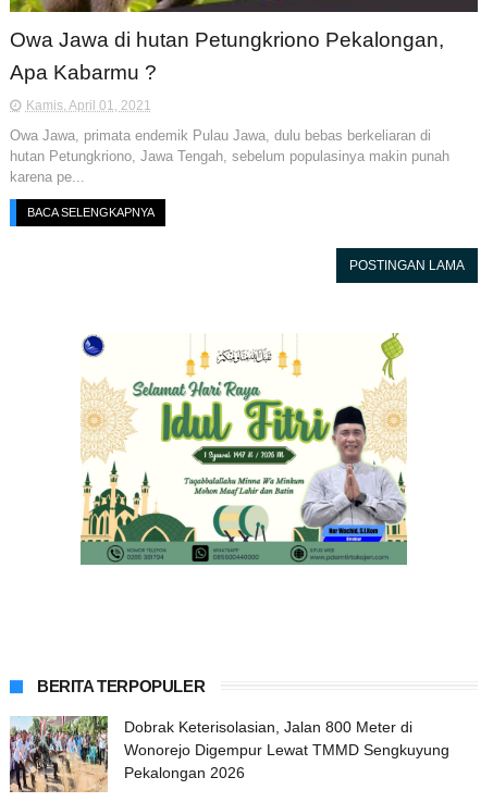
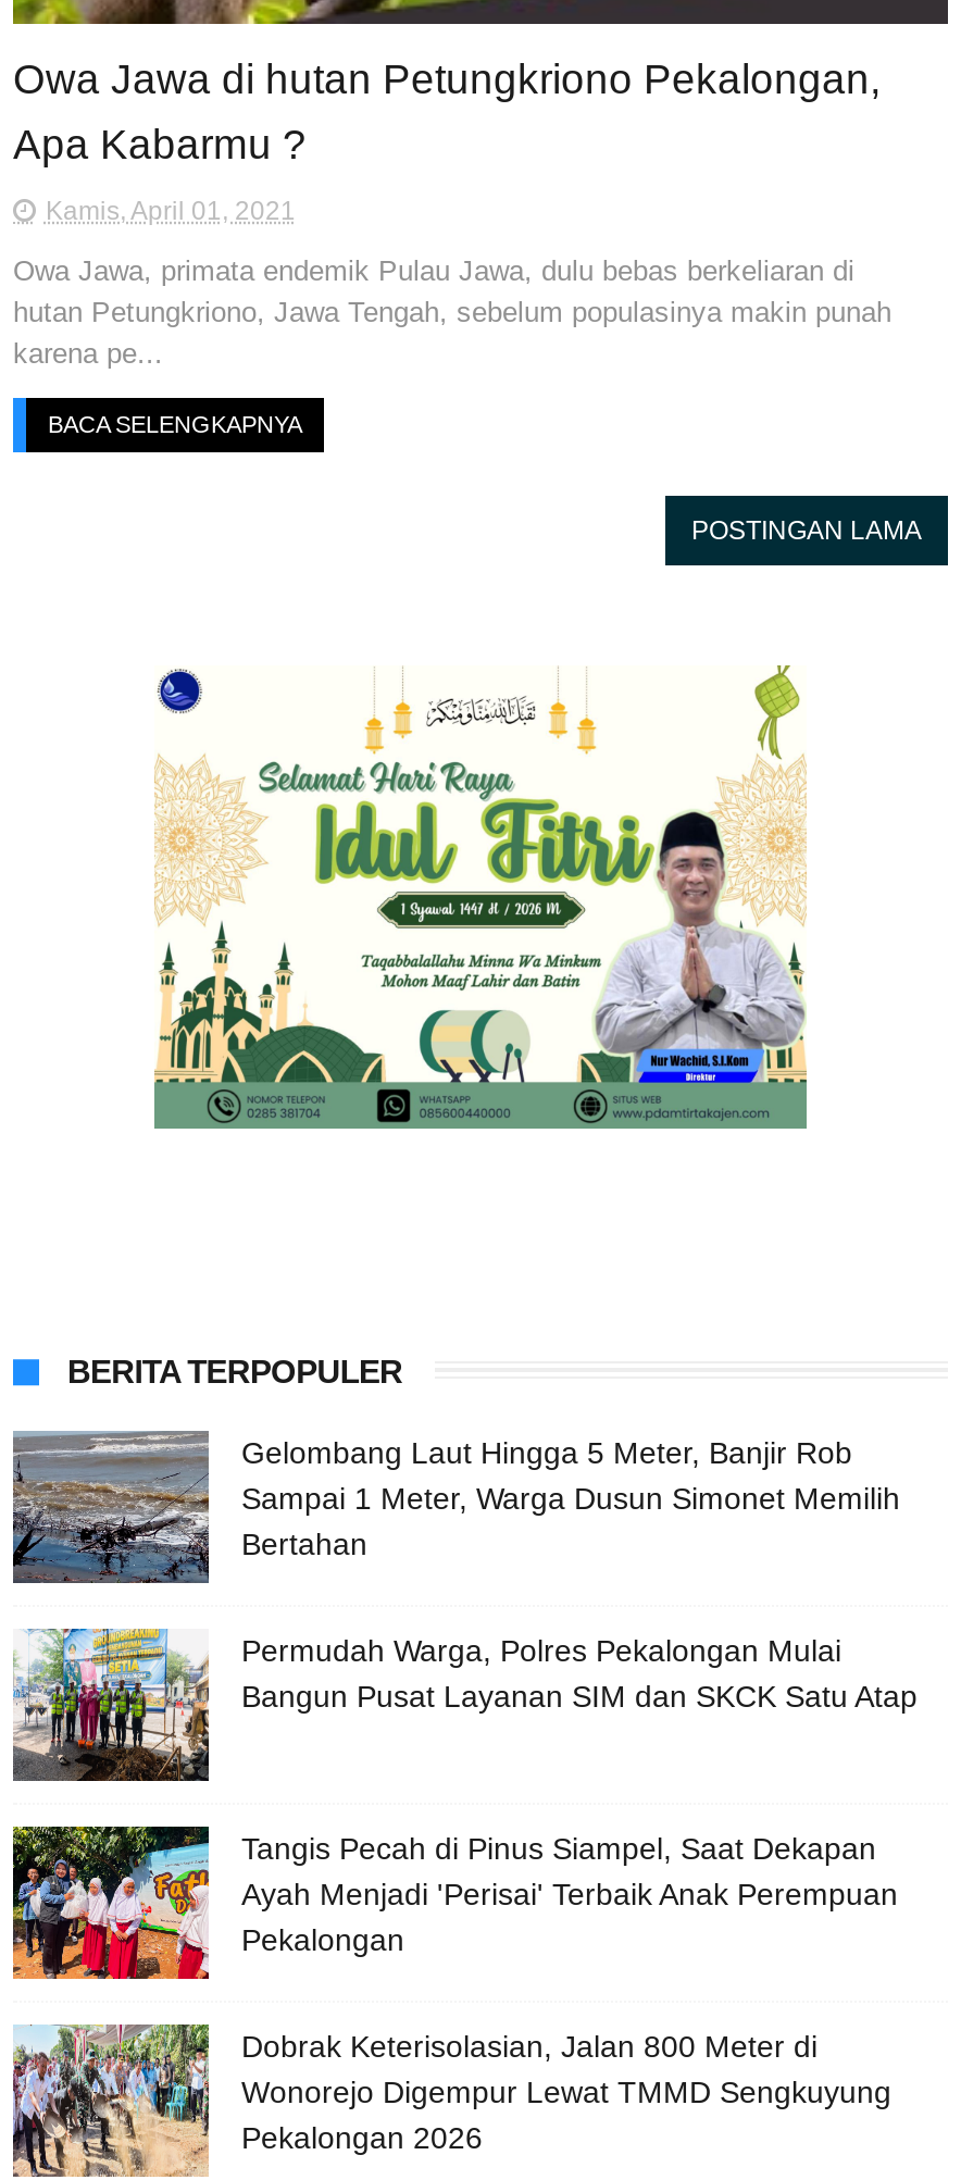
+ [image]
+ Tangis Pecah di Pinus Siampel, Saat Dekapan
+ Ayah Menjadi 'Perisai' Terbaik Anak Perempuan
+ Pekalongan

+ [image]

+ [image]
+ Gelombang Laut Hingga 5 Meter, Banjir Rob
+ Sampai 1 Meter, Warga Dusun Simonet Memilih
+ Bertahan
+ Permudah Warga, Polres Pekalongan Mulai
+ Bangun Pusat Layanan SIM dan SKCK Satu Atap
